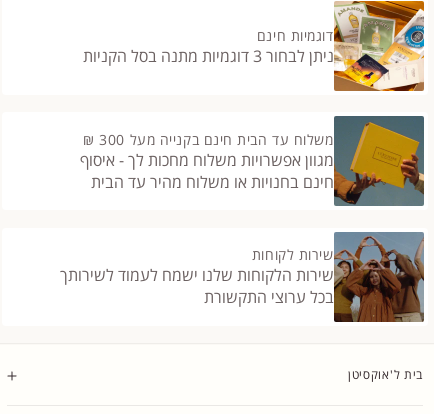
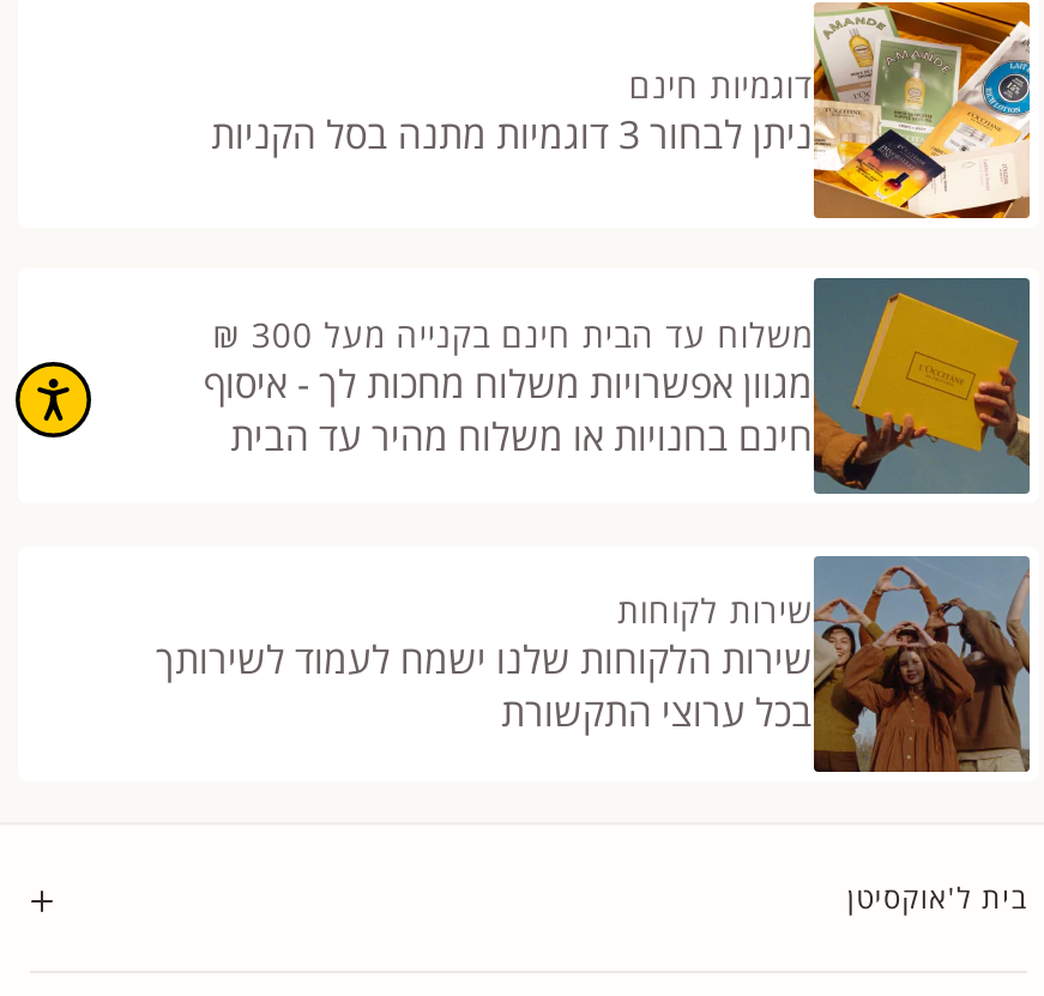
+ [image]
